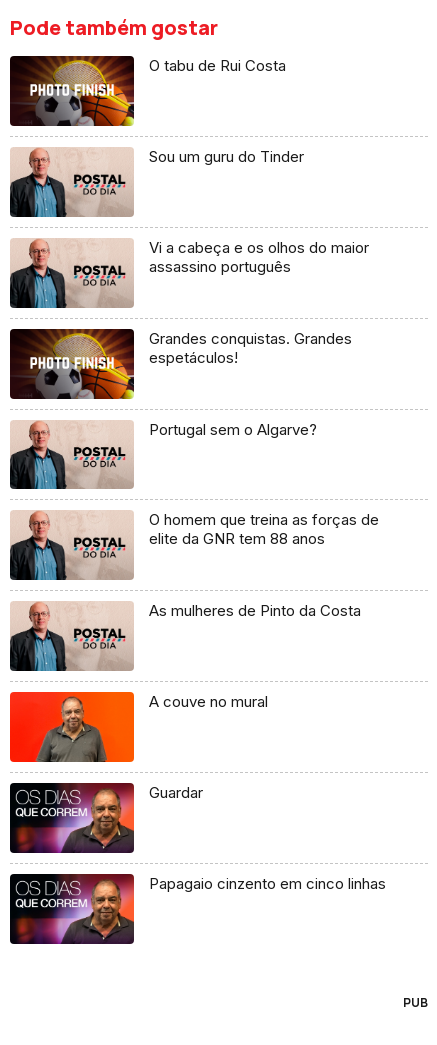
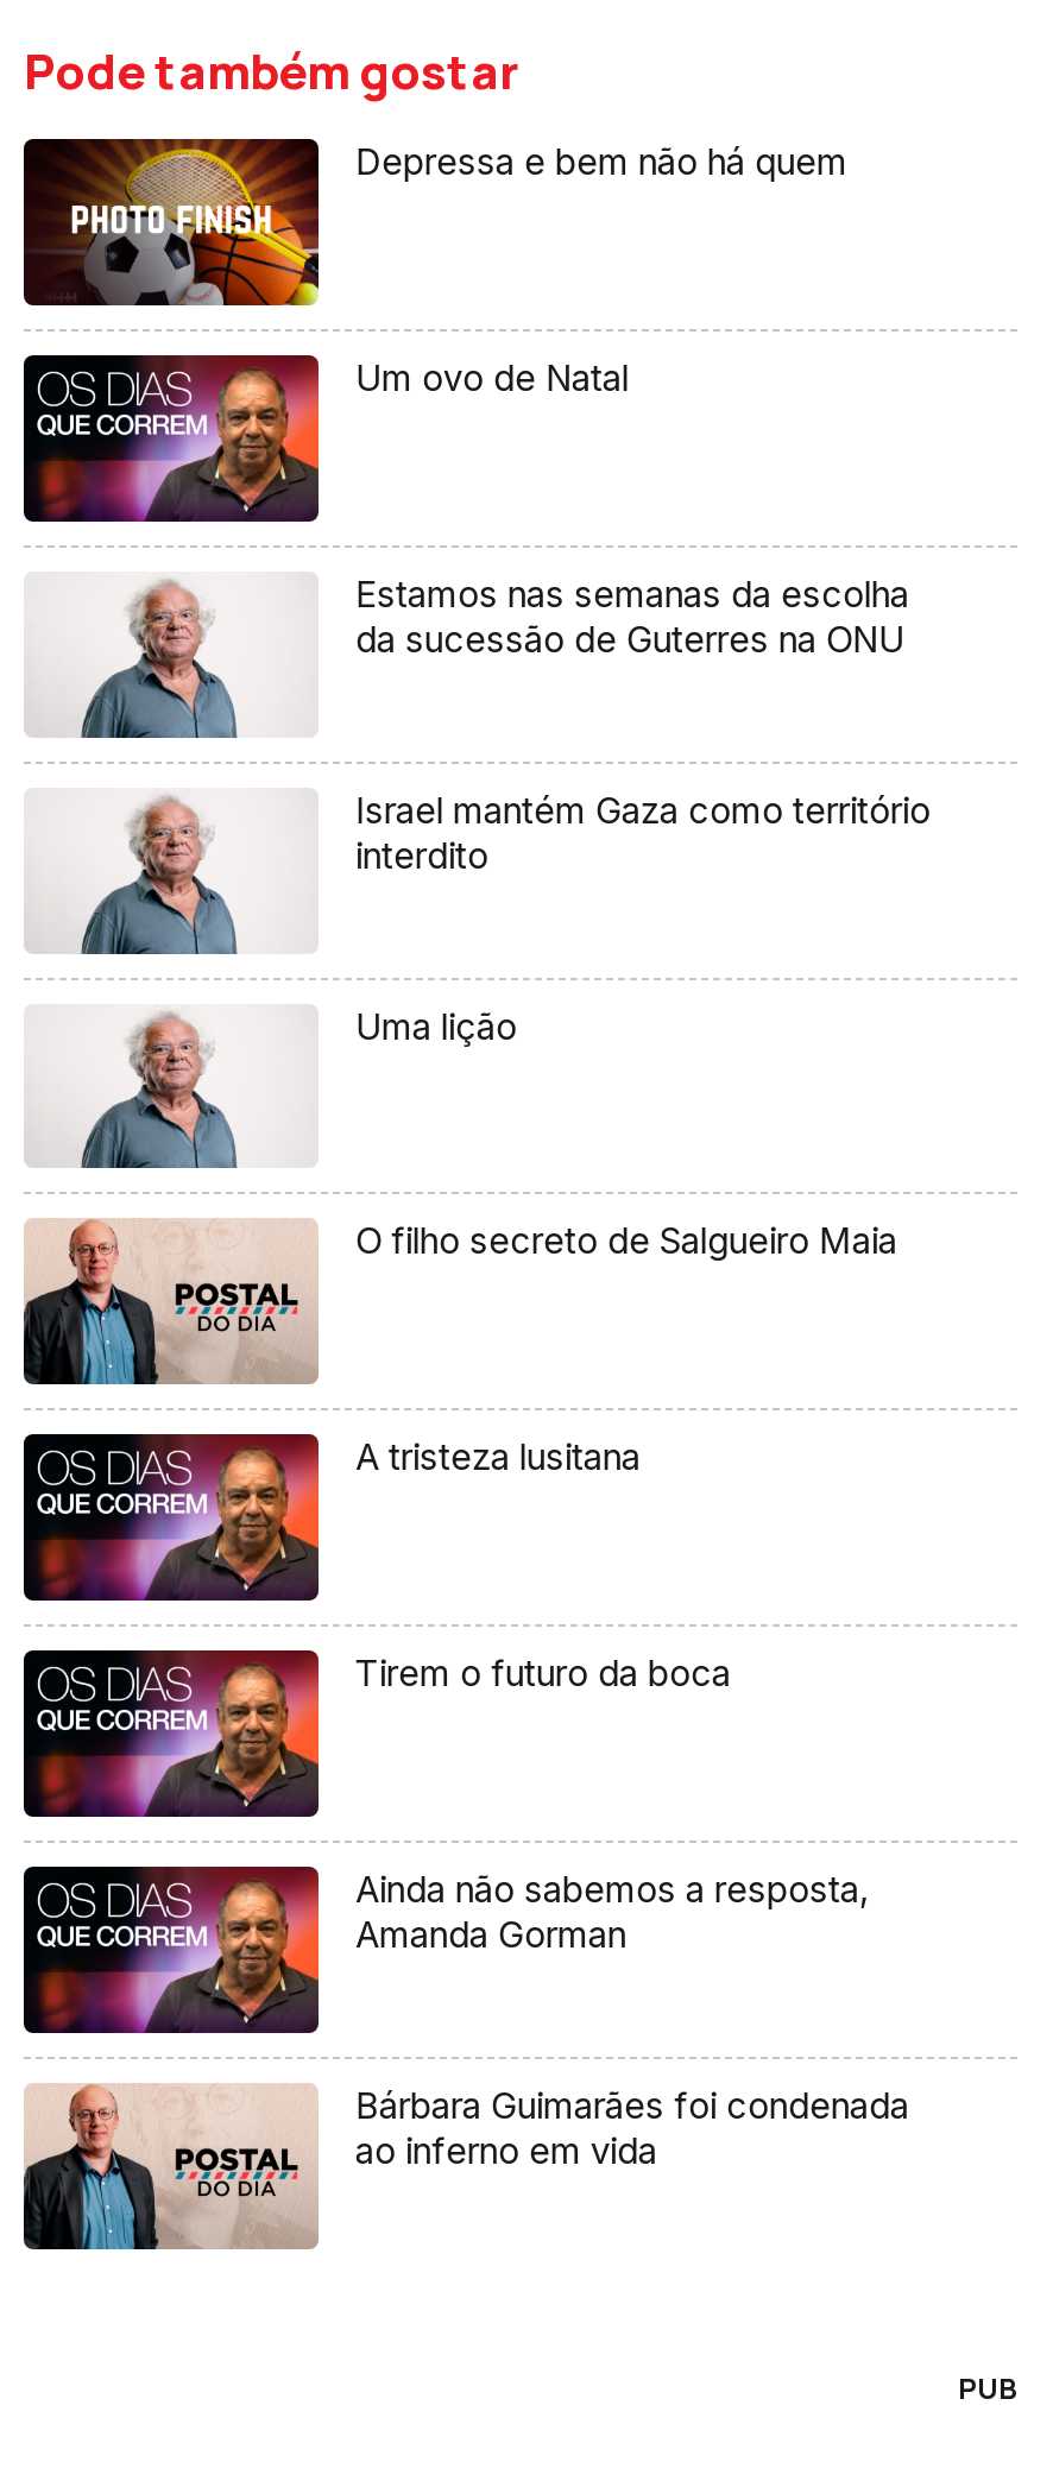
- O tabu de Rui Costa
+ Depressa e bem não há quem

moved down: [image]

- Sou um guru do Tinder
+ Um ovo de Natal

- [image]
- Vi a cabeça e os olhos do maior
- assassino português
+ [image]
+ Estamos nas semanas da escolha
+ da sucessão de Guterres na ONU

- [image]
- Grandes conquistas. Grandes
- espetáculos!
+ [image]
+ Israel mantém Gaza como território
+ interdito

- [image]
- Portugal sem o Algarve?
+ [image]
+ Uma lição

- O homem que treina as forças de
- elite da GNR tem 88 anos
+ O filho secreto de Salgueiro Maia

- [image]
- As mulheres de Pinto da Costa
+ [image]
+ A tristeza lusitana

- [image]
- A couve no mural
+ [image]
+ Tirem o futuro da boca

- Guardar
+ Ainda não sabemos a resposta,
+ Amanda Gorman

moved up: [image]

- Papagaio cinzento em cinco linhas
+ Bárbara Guimarães foi condenada
+ ao inferno em vida
